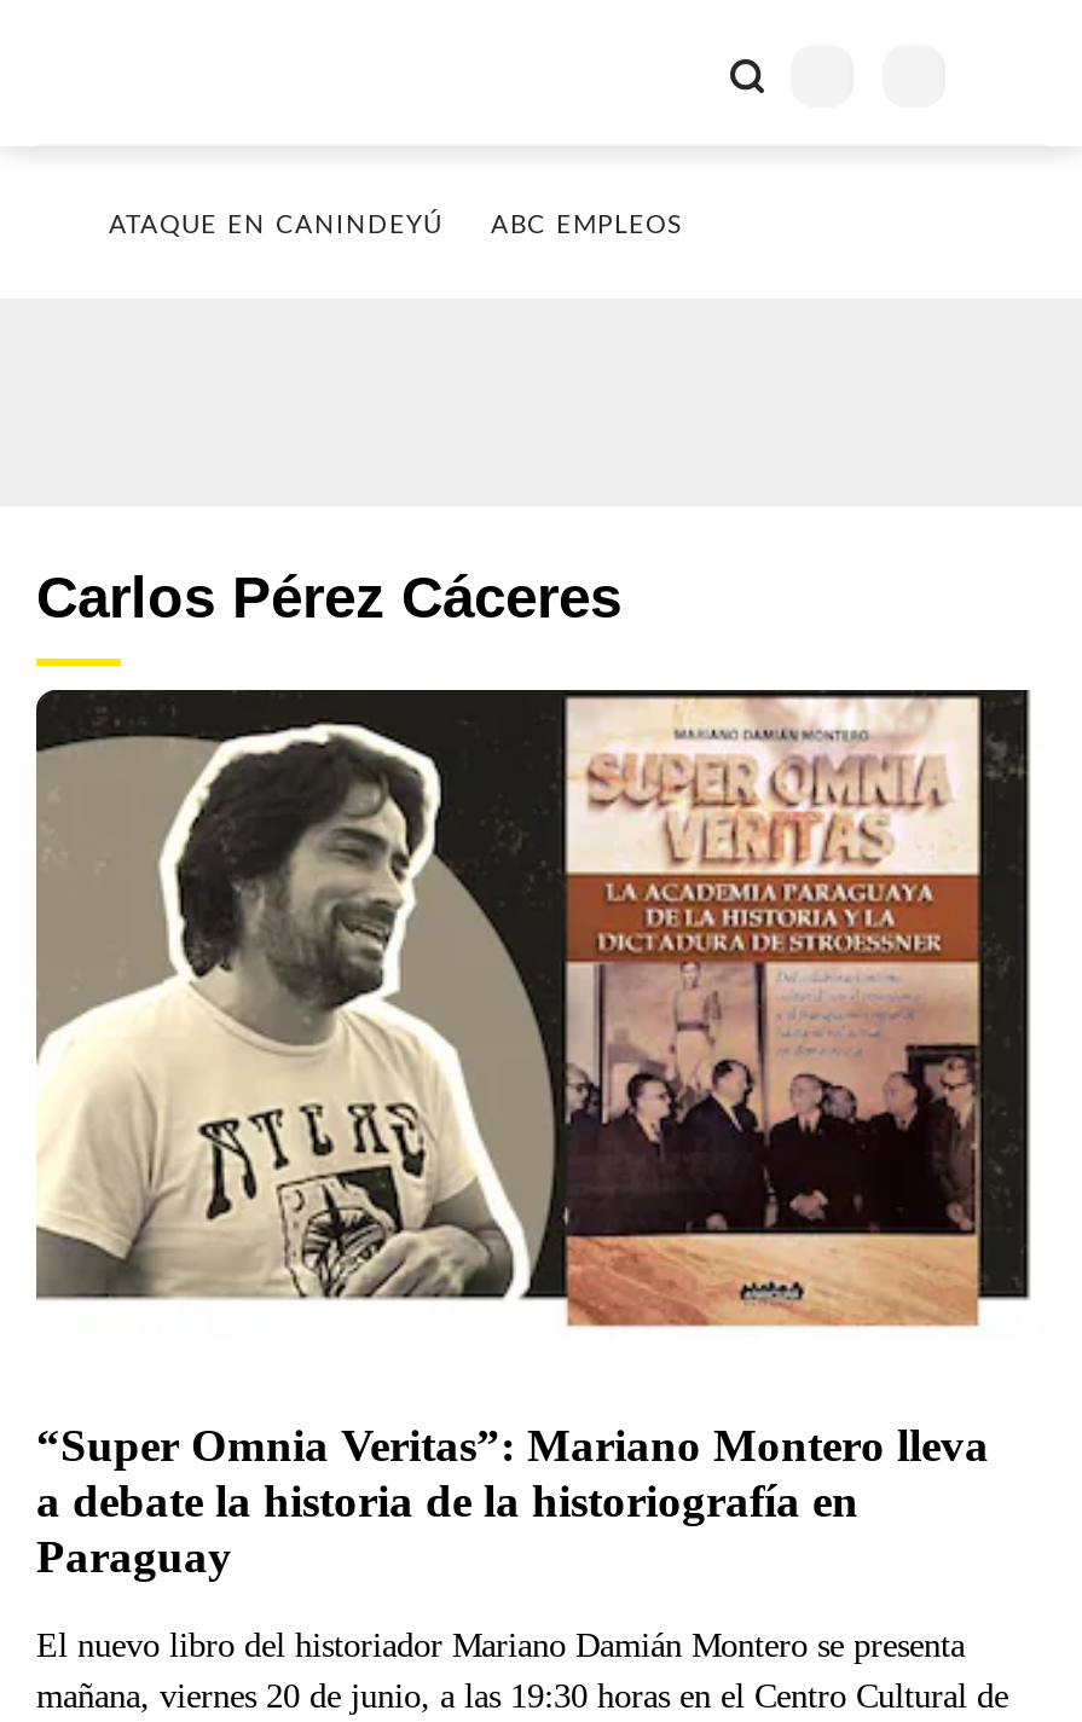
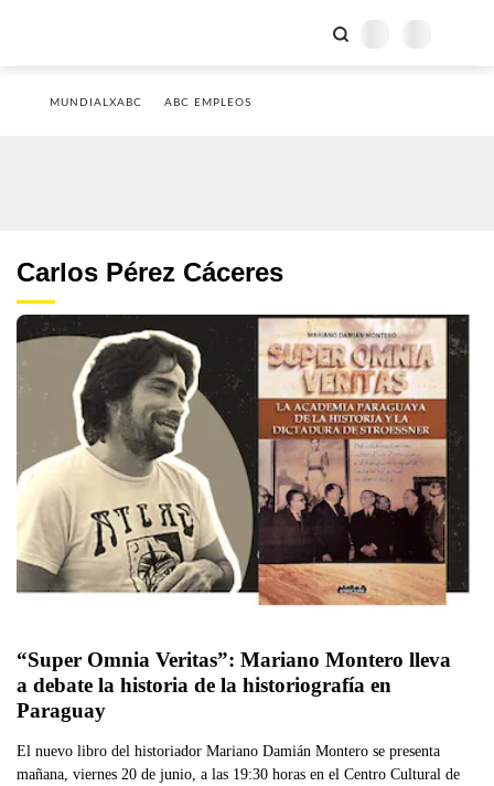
- ATAQUE EN CANINDEYÚ
+ MUNDIALXABC
